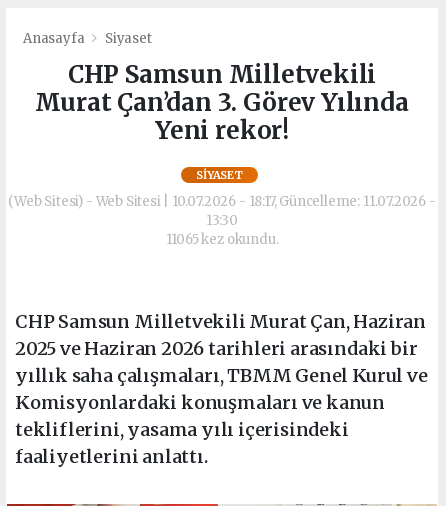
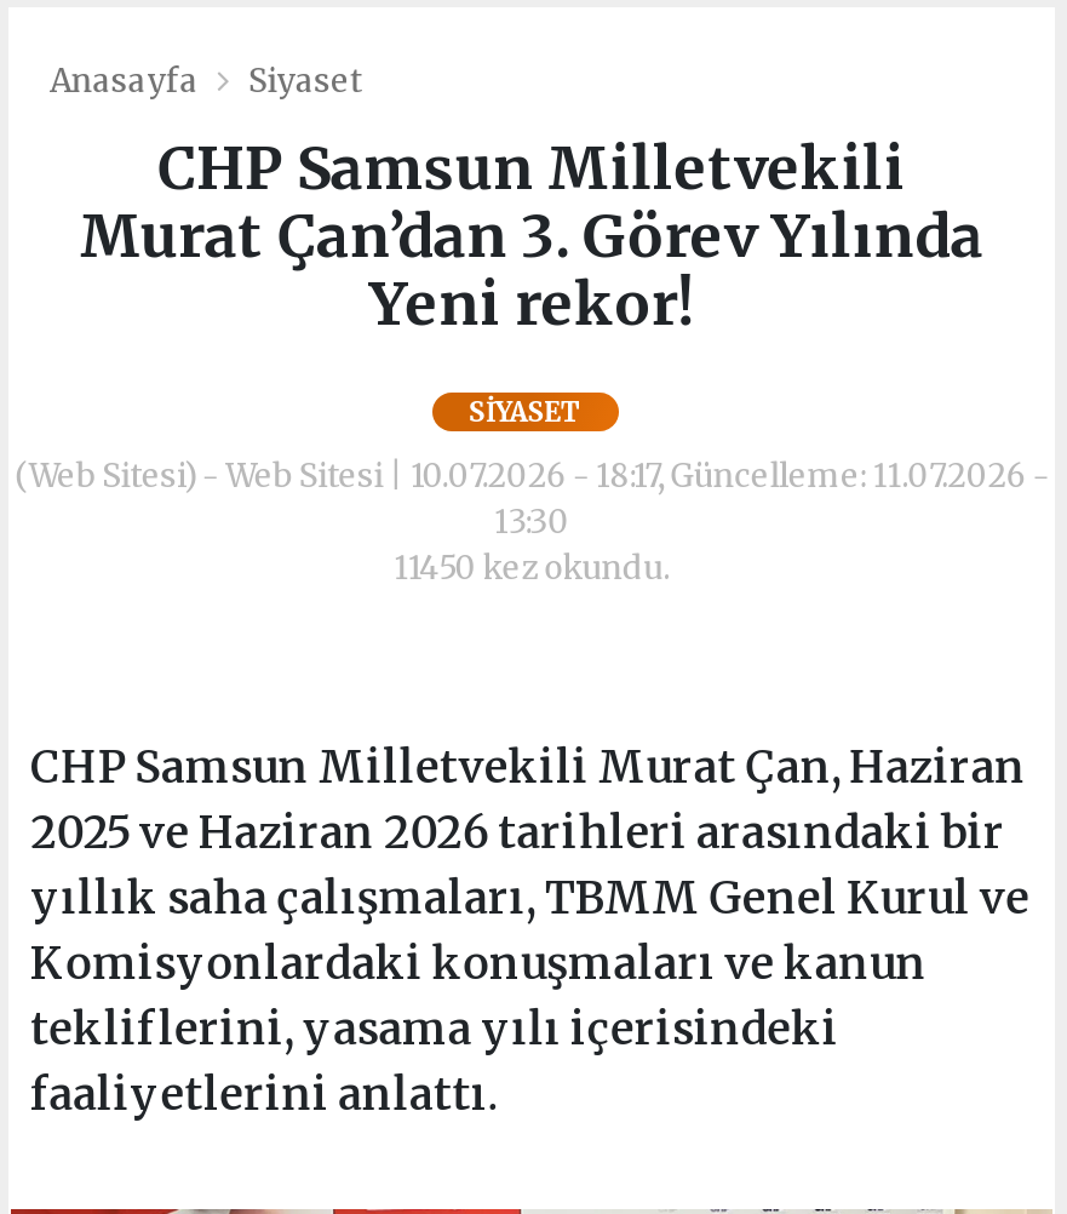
- 11065 kez okundu.
+ 11450 kez okundu.
